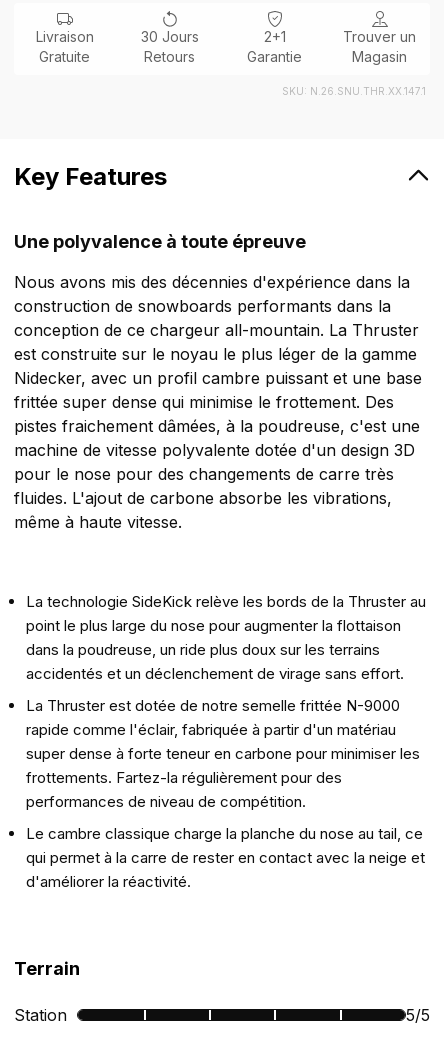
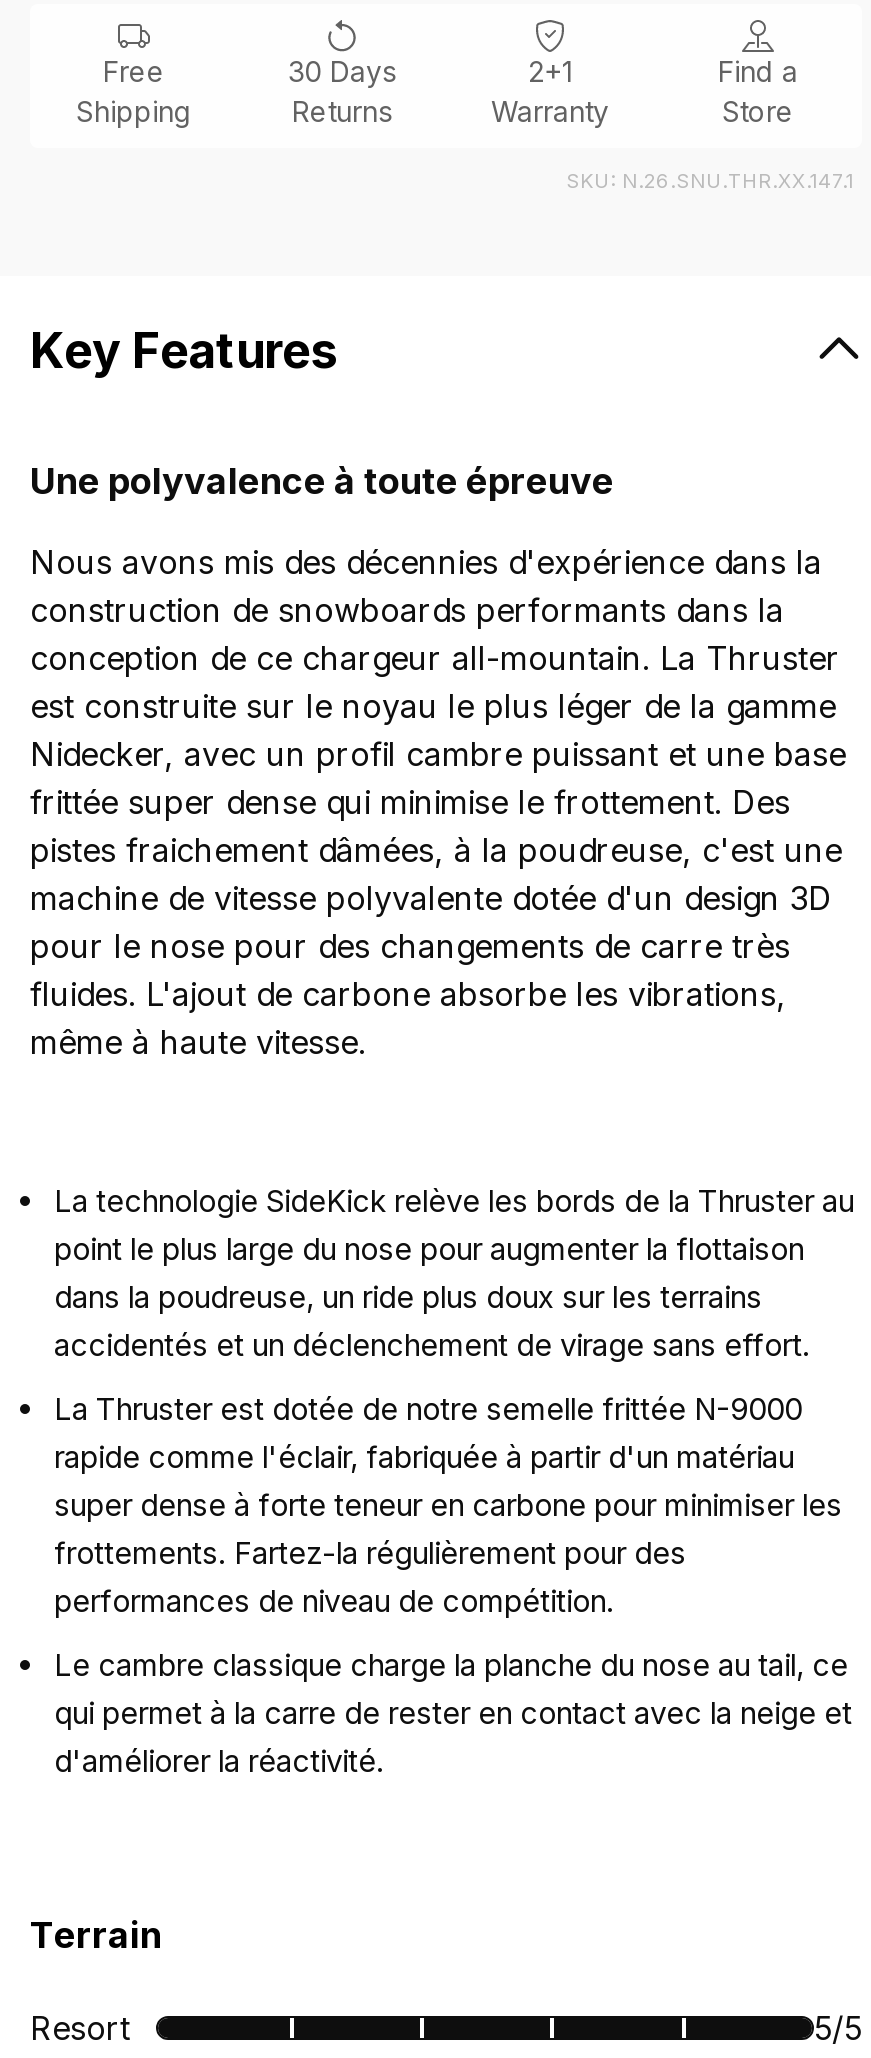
- Livraison
- Gratuite
+ Free
+ Shipping

- 30 Jours
- Retours
+ 30 Days
+ Returns

- Trouver un
- Magasin
+ Find a
+ Store

- Garantie
+ Warranty

- Station
+ Resort
